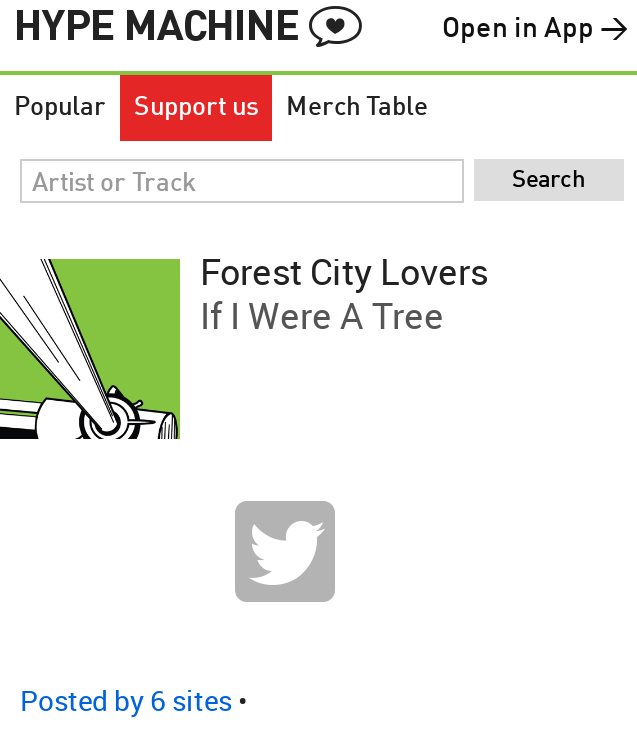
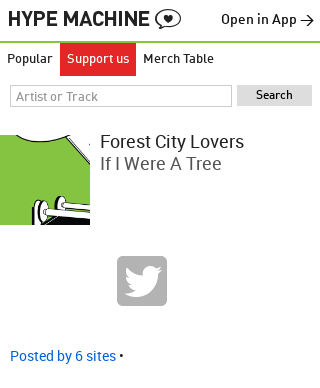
- [image]
+ [image]
